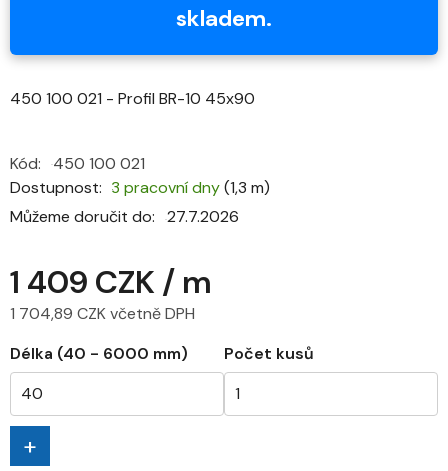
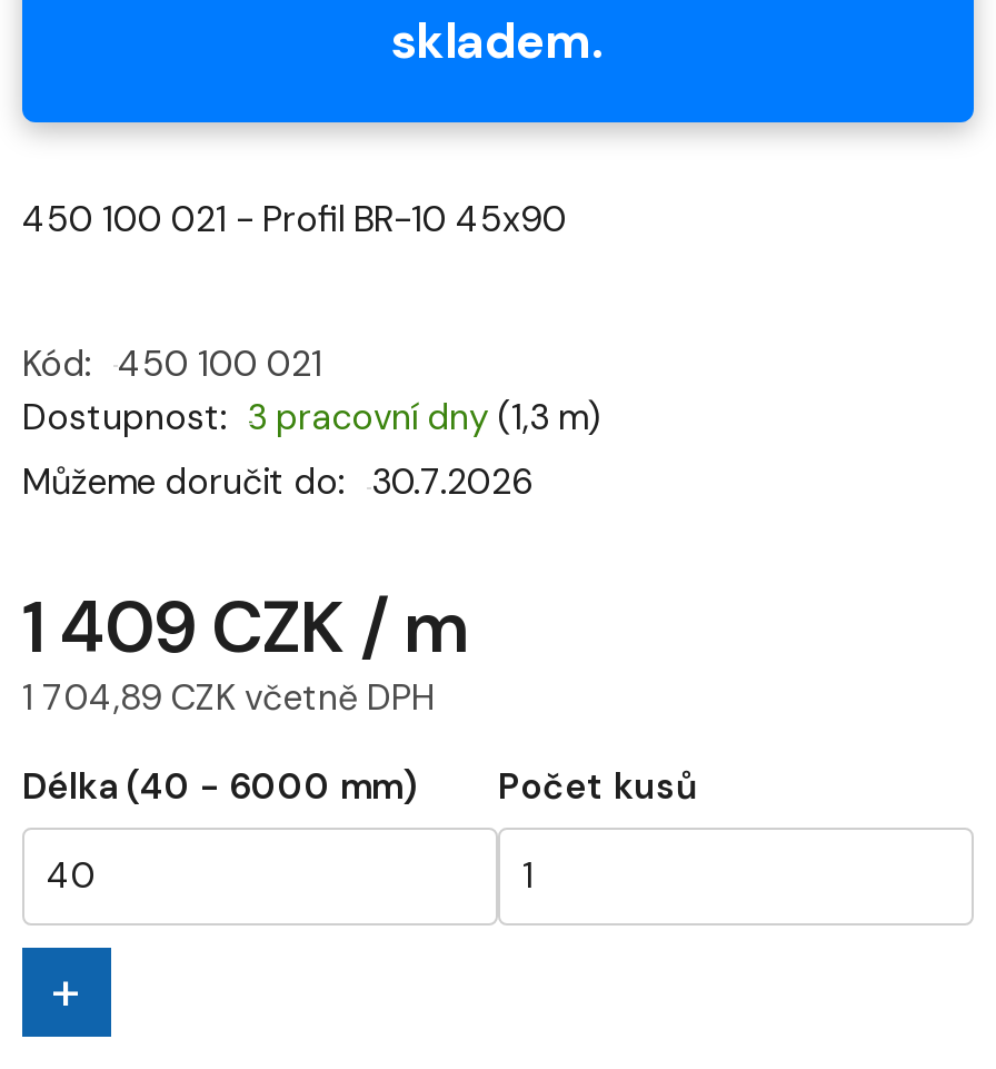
- Můžeme doručit do: 27.7.2026
+ Můžeme doručit do: 30.7.2026
